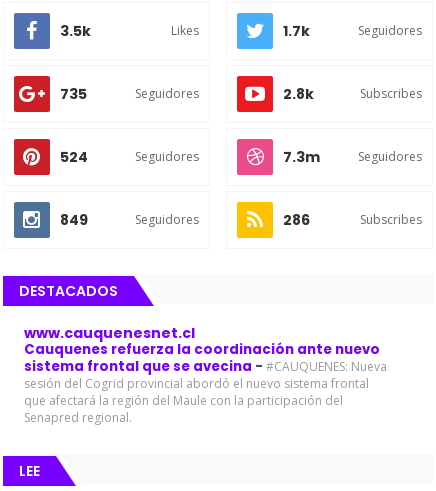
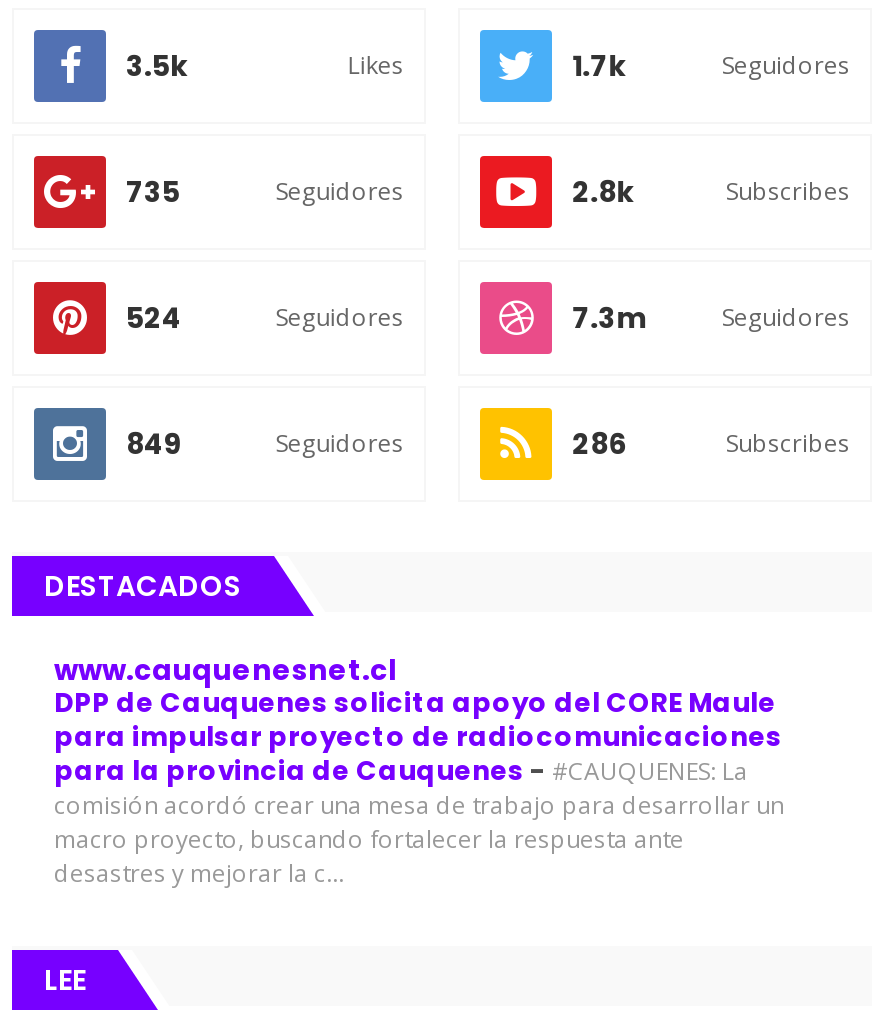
- Cauquenes refuerza la coordinación ante nuevo
- sistema frontal que se avecina - #CAUQUENES: Nueva
- sesión del Cogrid provincial abordó el nuevo sistema frontal
- que afectará la región del Maule con la participación del
- Senapred regional.
+ DPP de Cauquenes solicita apoyo del CORE Maule
+ para impulsar proyecto de radiocomunicaciones
+ para la provincia de Cauquenes - #CAUQUENES: La
+ comisión acordó crear una mesa de trabajo para desarrollar un
+ macro proyecto, buscando fortalecer la respuesta ante
+ desastres y mejorar la c...
